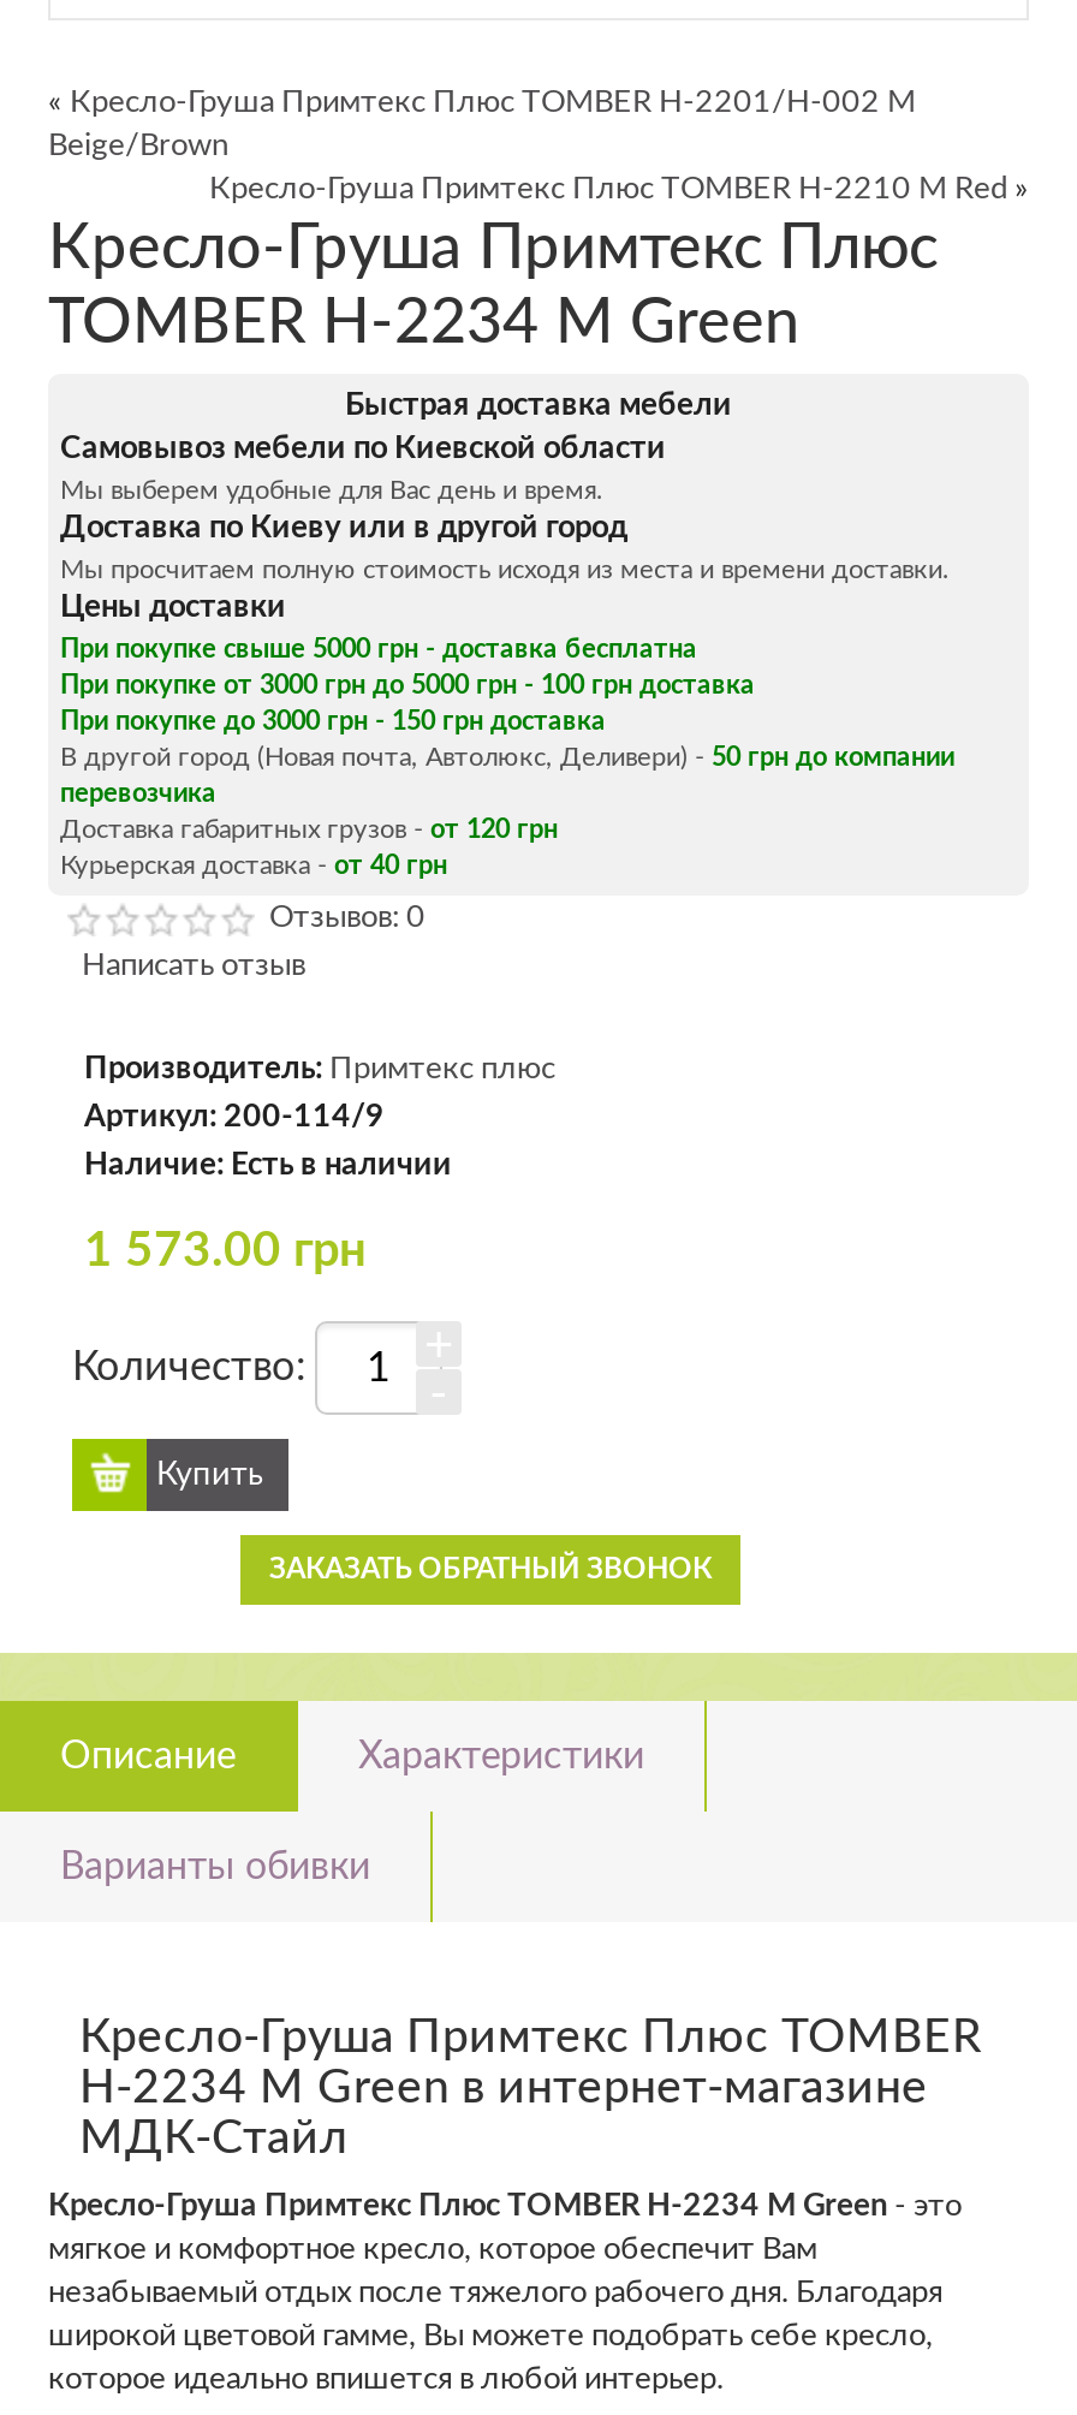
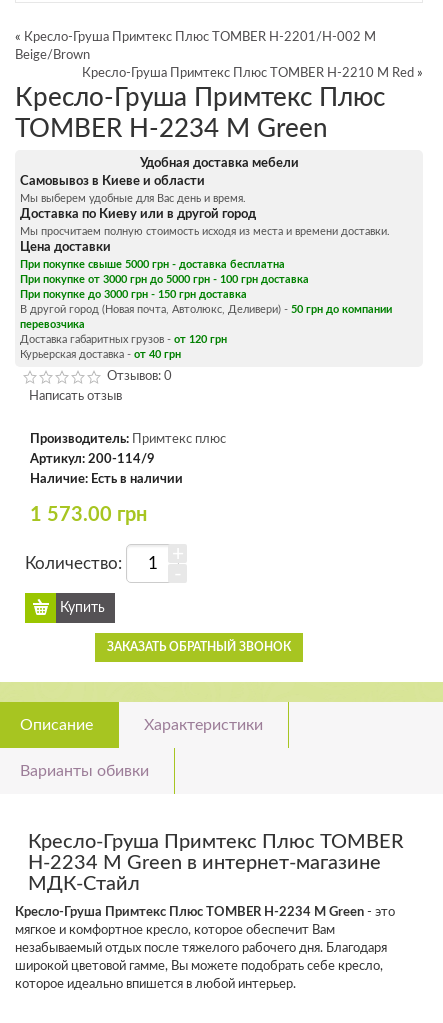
- Быстрая доставка мебели
+ Удобная доставка мебели

- Самовывоз мебели по Киевской области
+ Самовывоз в Киеве и области

- Цены доставки
+ Цена доставки
